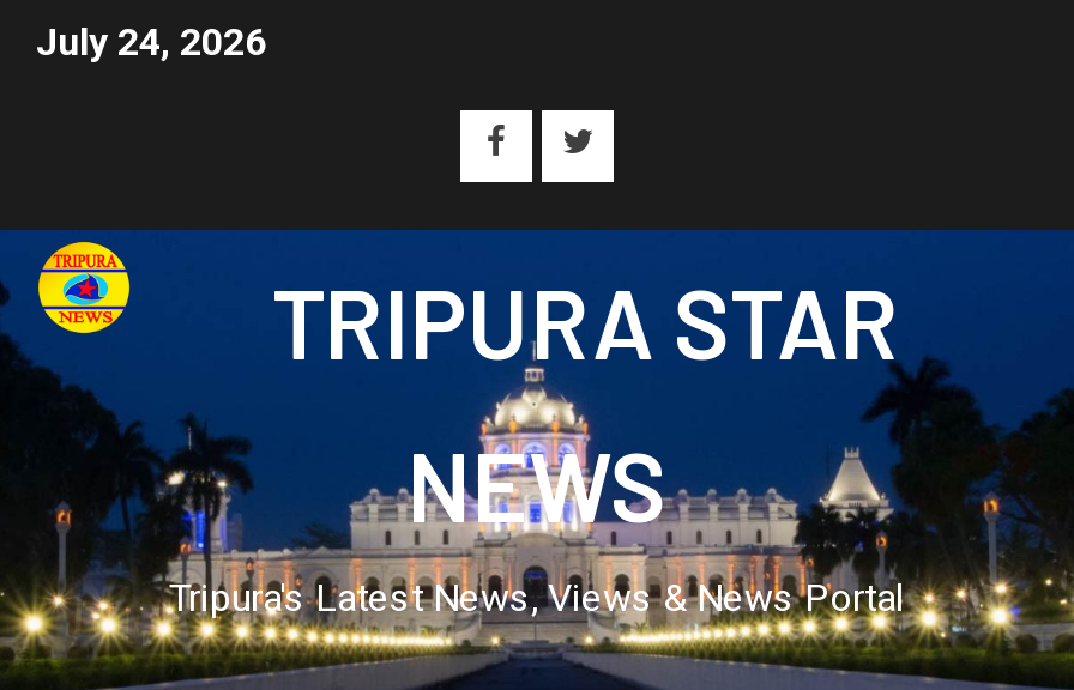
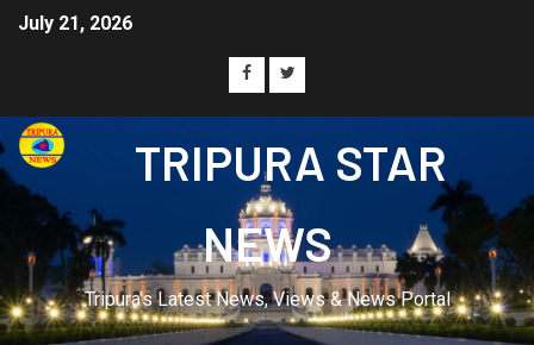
- July 24, 2026
+ July 21, 2026
